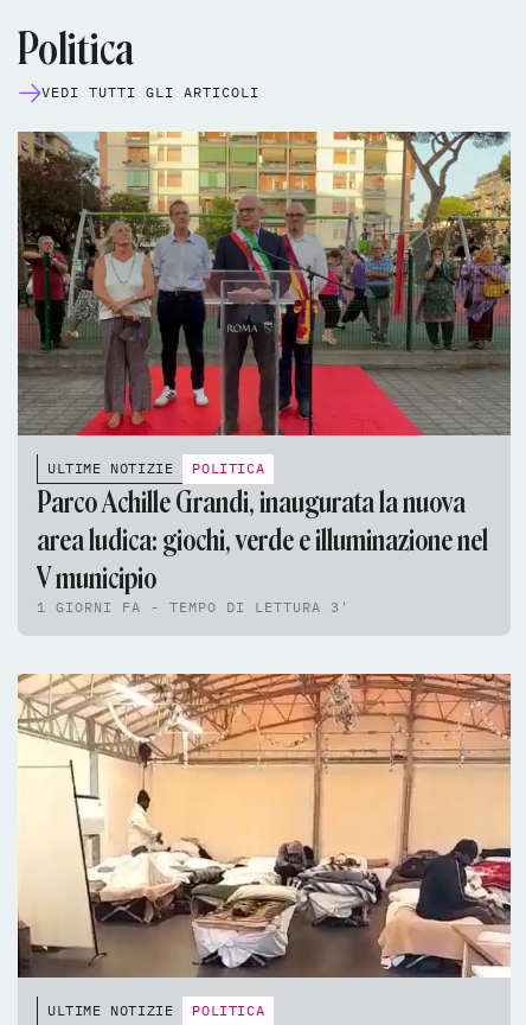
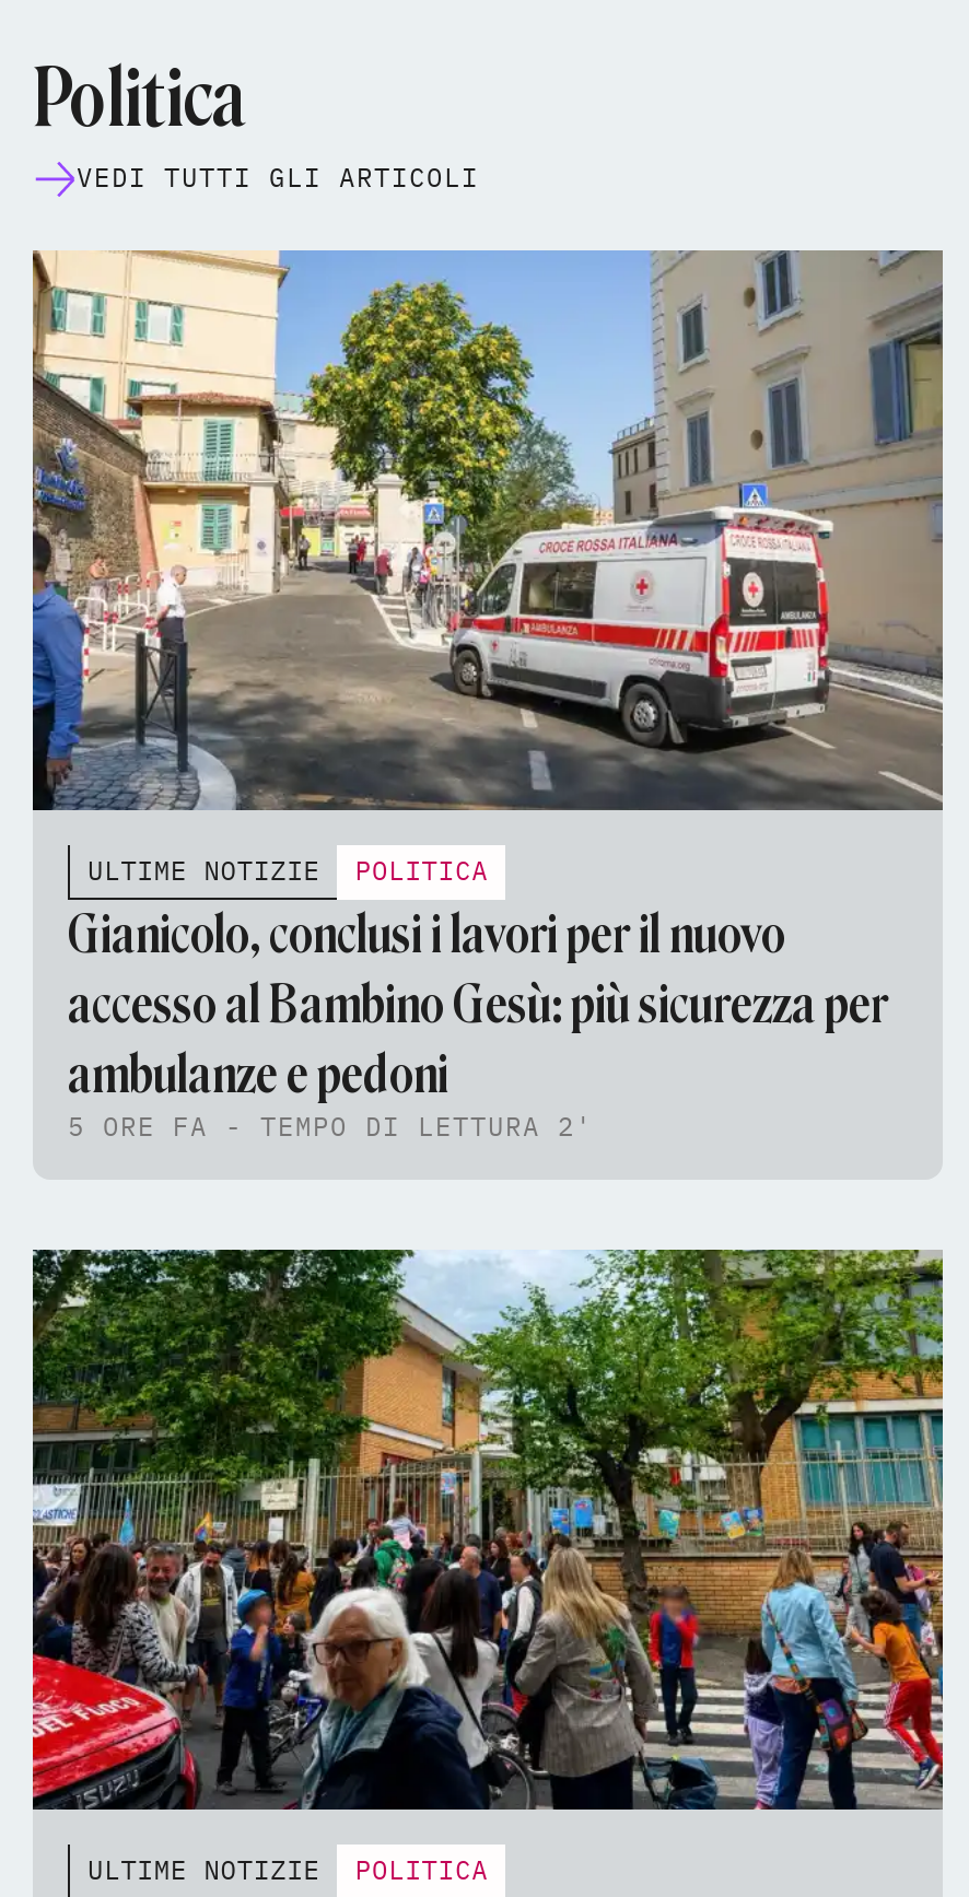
- [image]
+ [image]

- Parco Achille Grandi, inaugurata la nuova
- area ludica: giochi, verde e illuminazione nel
- V municipio
- 1 GIORNI FA - TEMPO DI LETTURA 3'
+ Gianicolo, conclusi i lavori per il nuovo
+ accesso al Bambino Gesù: più sicurezza per
+ ambulanze e pedoni
+ 5 ORE FA - TEMPO DI LETTURA 2'

- [image]
+ [image]
